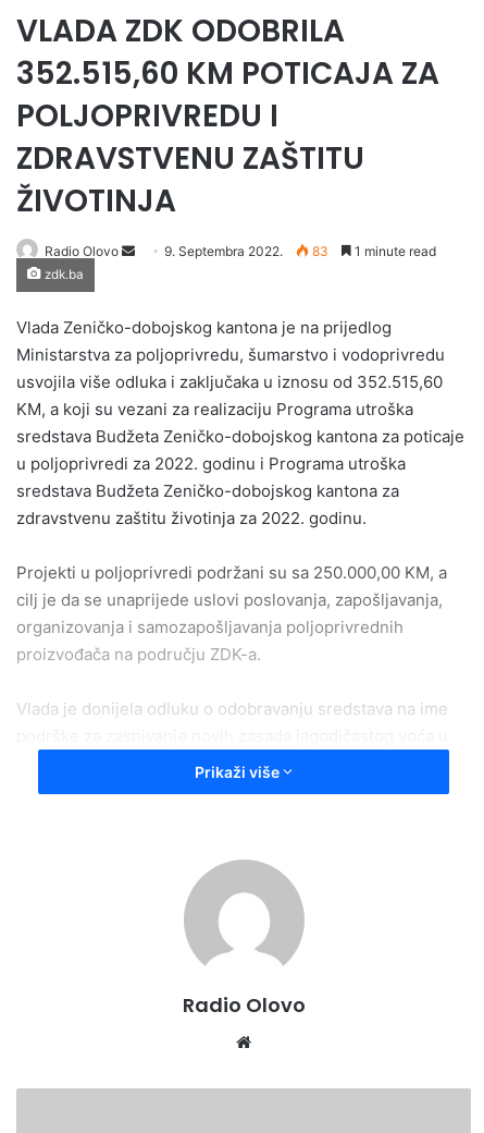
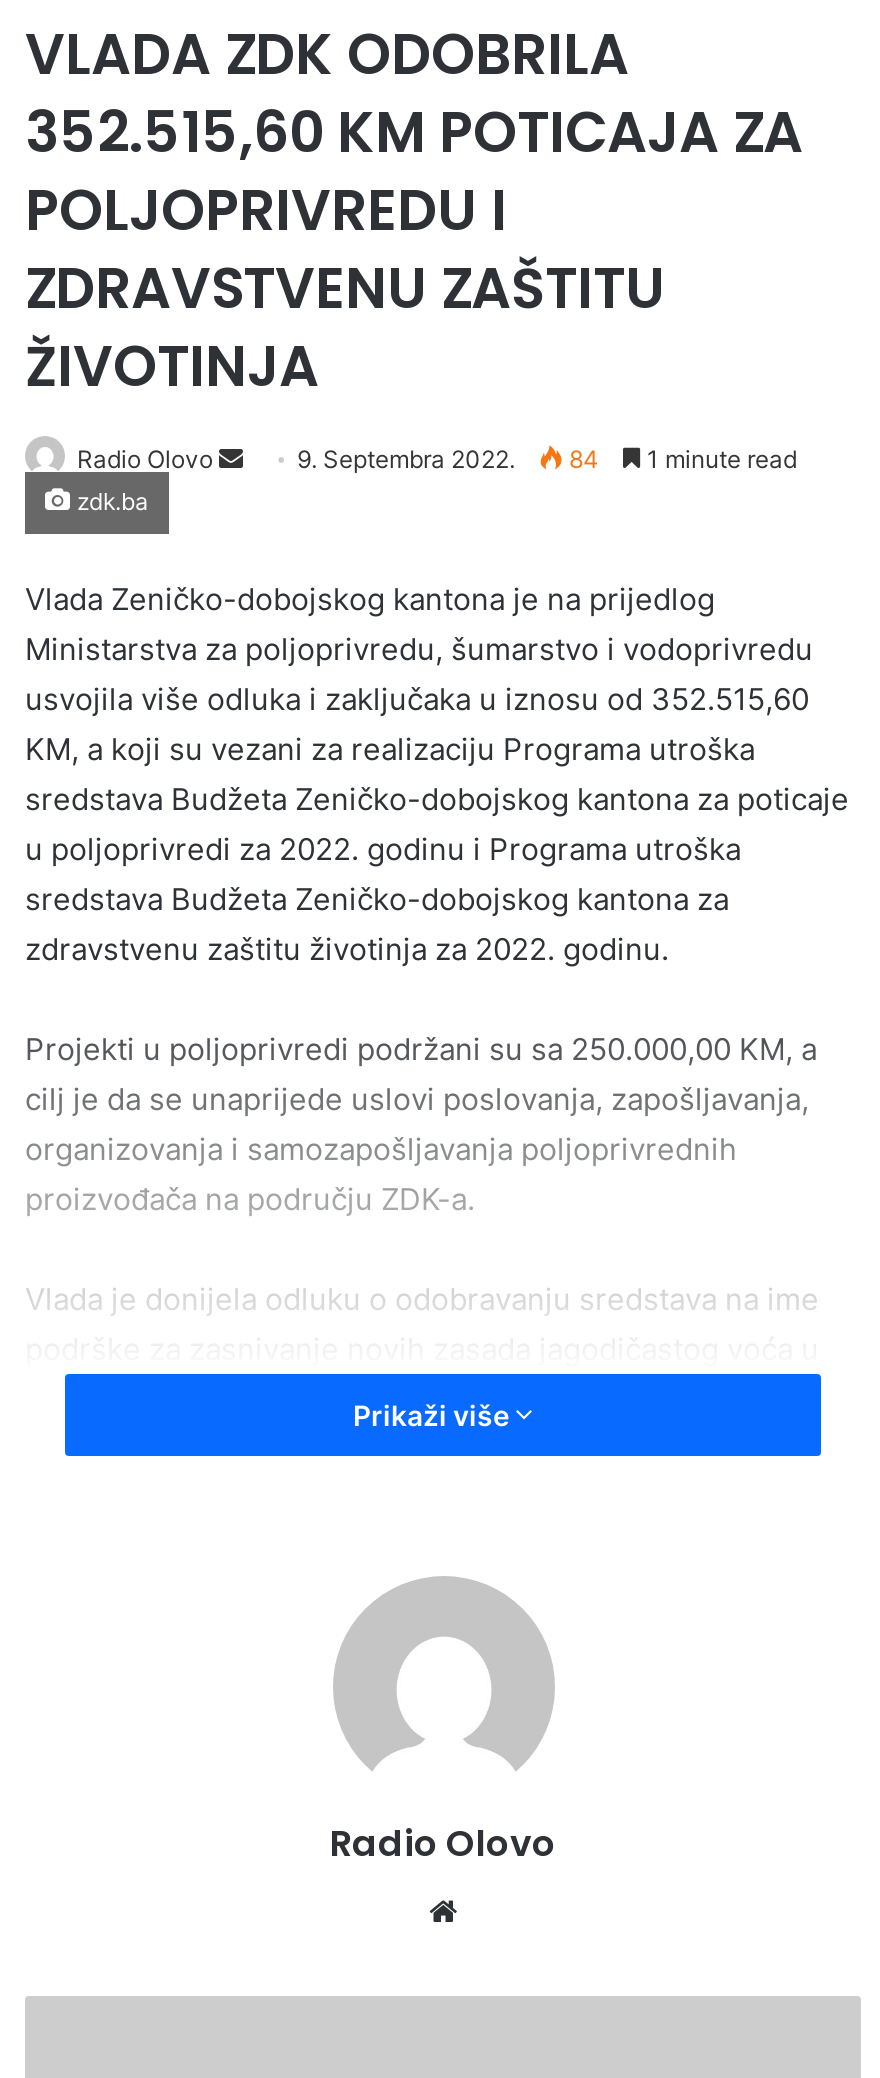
- 83
+ 84
